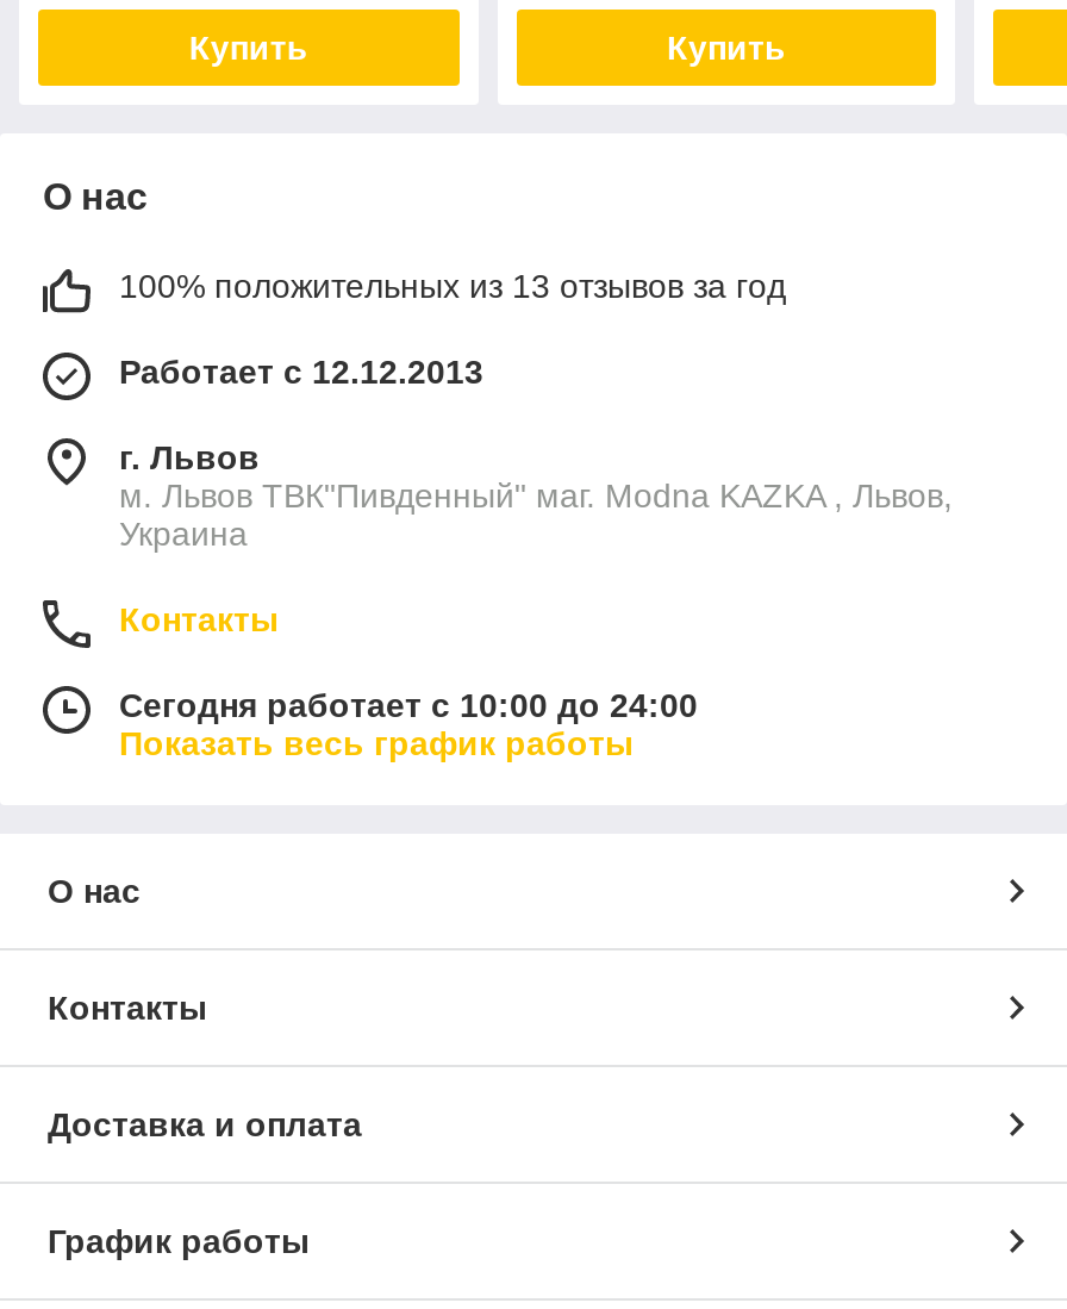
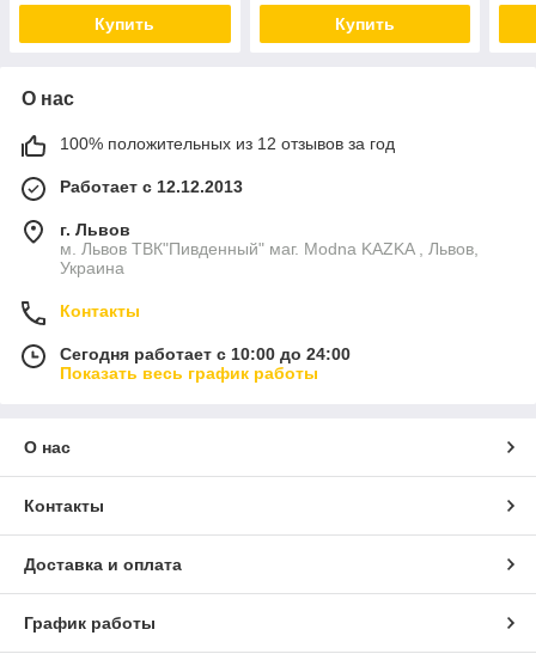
- 100% положительных из 13 отзывов за год
+ 100% положительных из 12 отзывов за год
